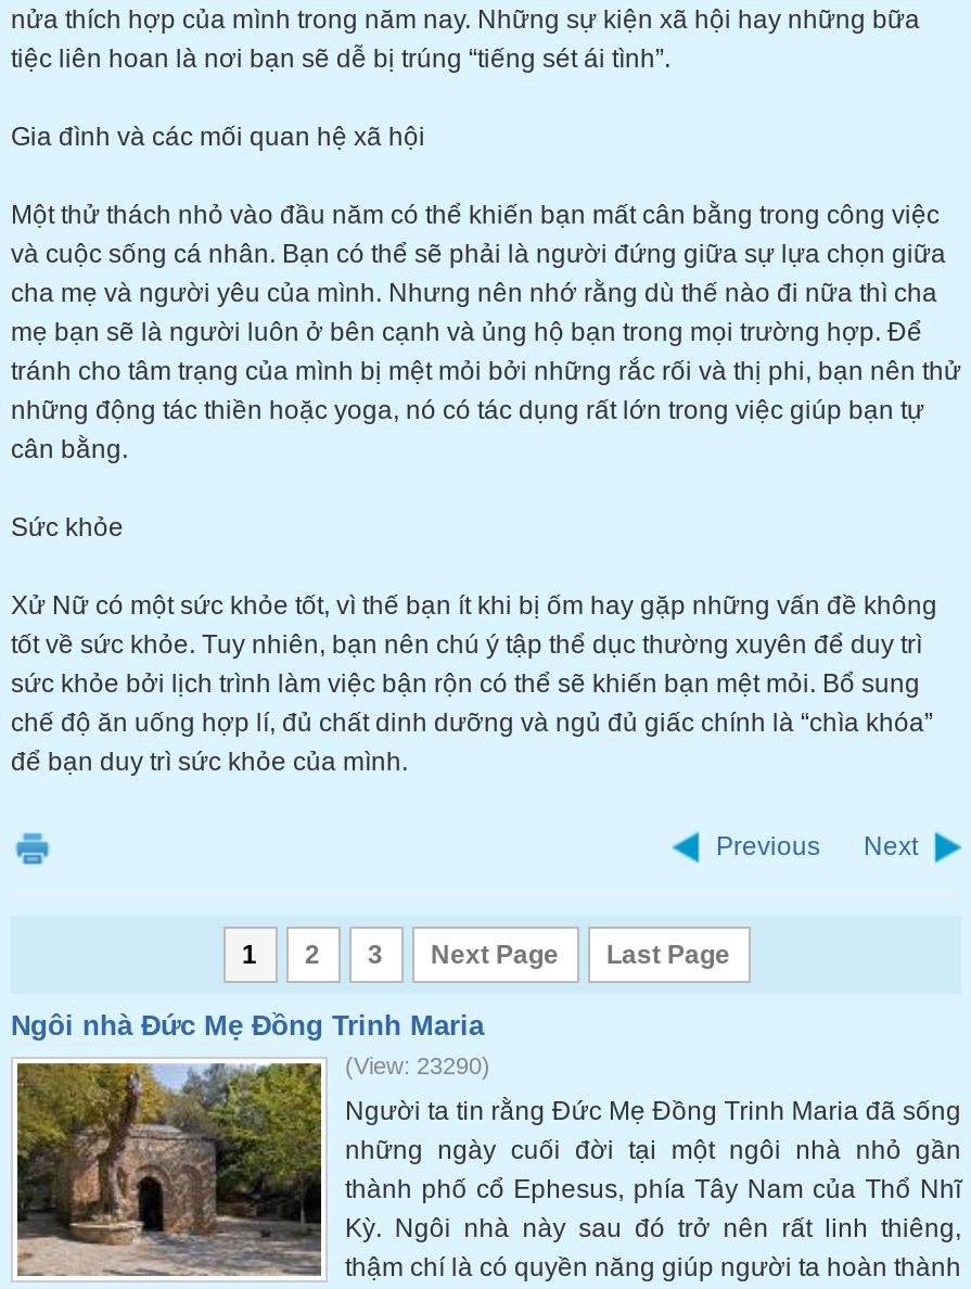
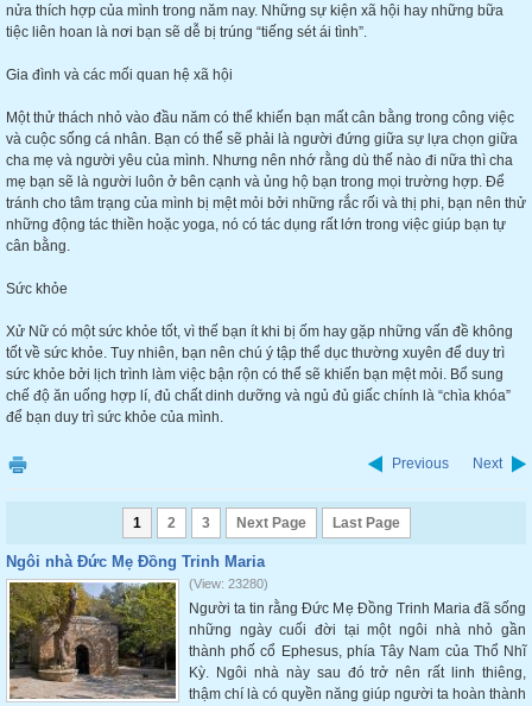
- (View: 23290)
+ (View: 23280)
